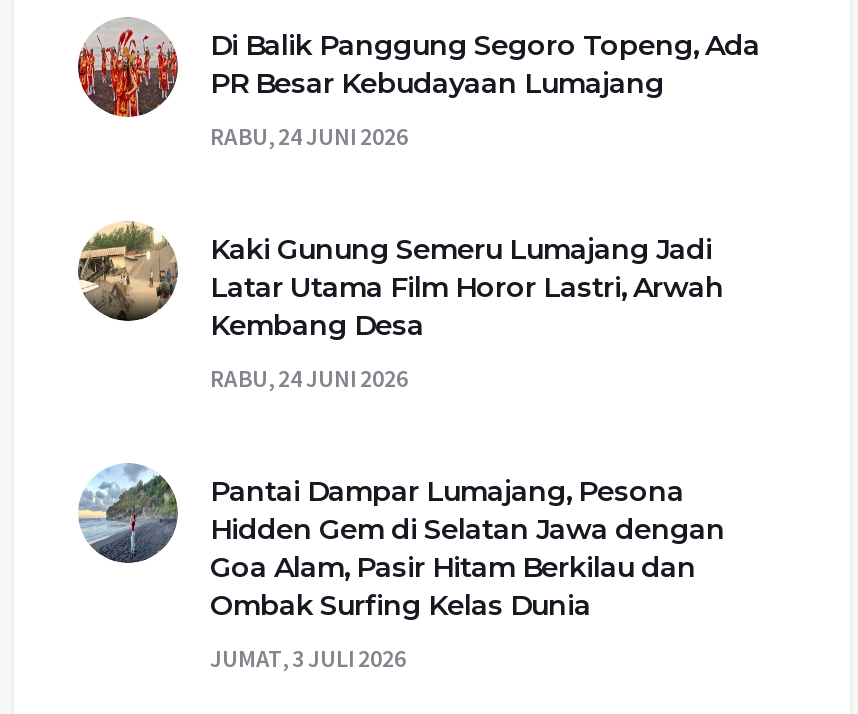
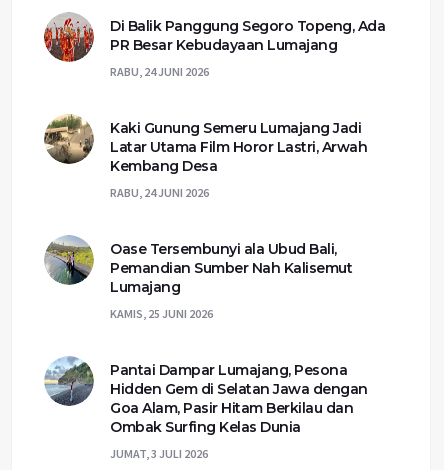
+ [image]
+ Oase Tersembunyi ala Ubud Bali,
+ Pemandian Sumber Nah Kalisemut
+ Lumajang
+ KAMIS, 25 JUNI 2026
